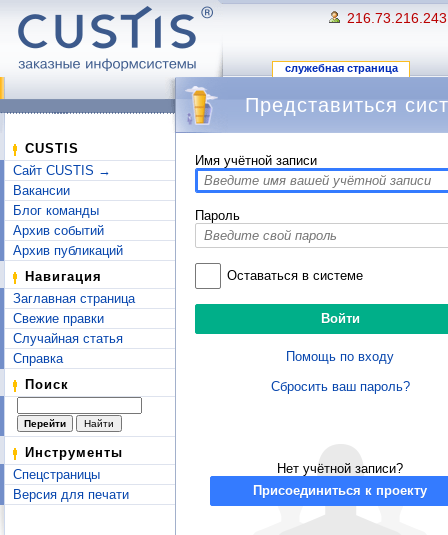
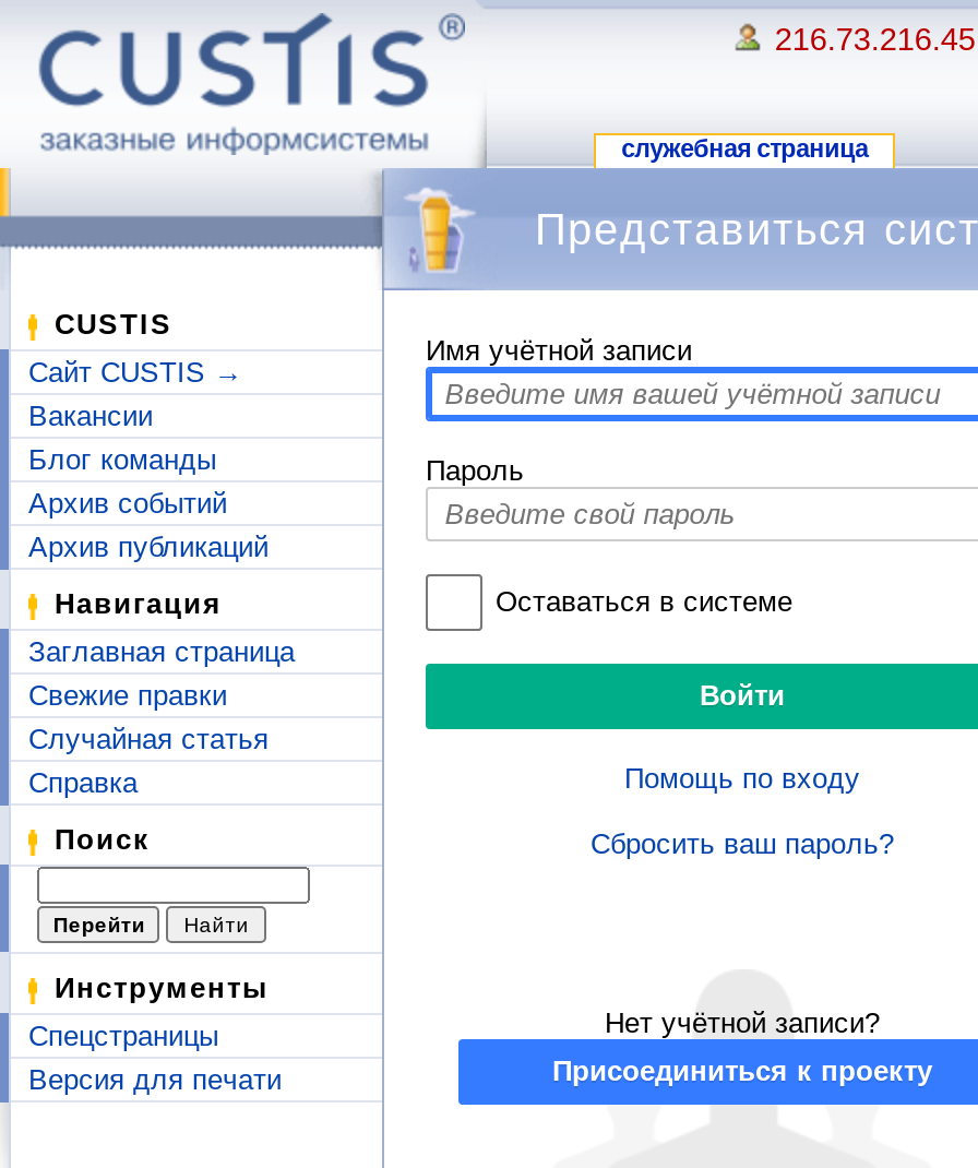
- 216.73.216.243
+ 216.73.216.45
